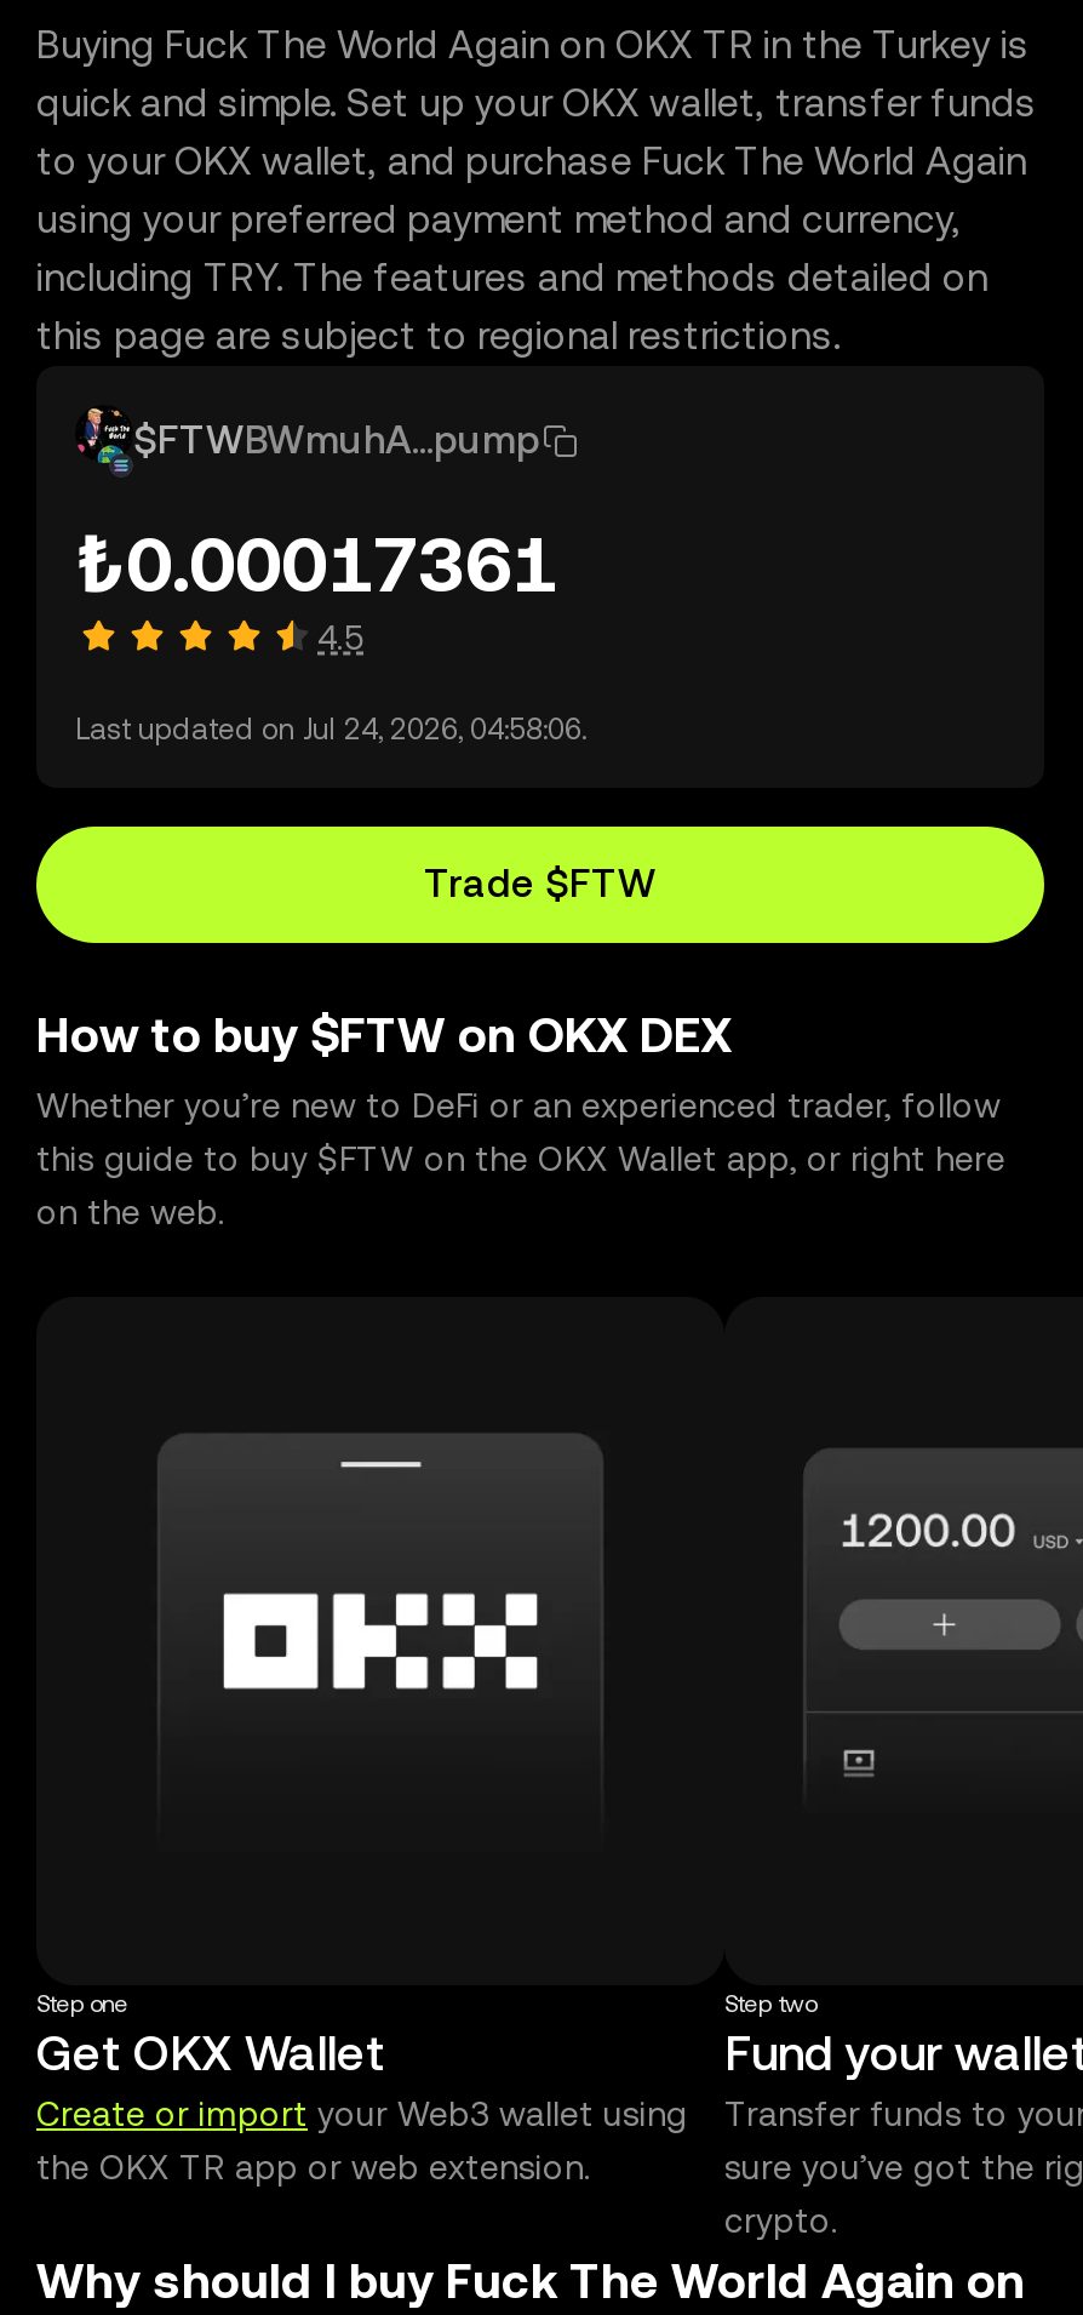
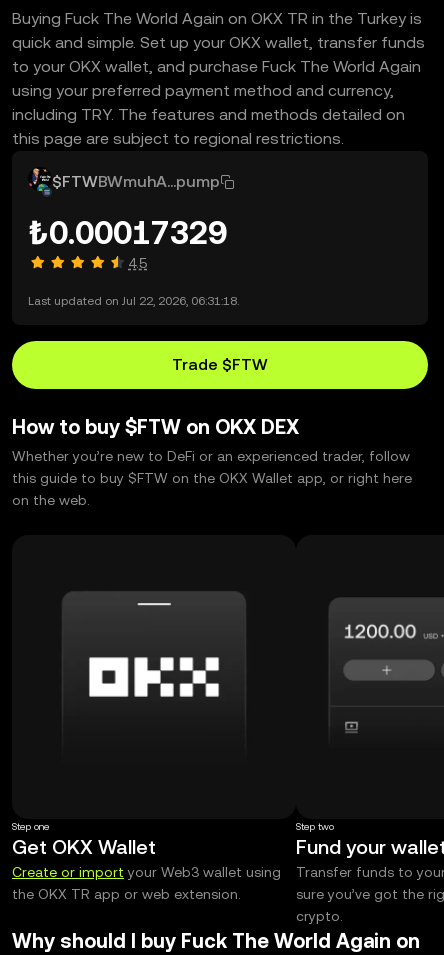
- ₺0.00017361
+ ₺0.00017329

- Last updated on Jul 24, 2026, 04:58:06.
+ Last updated on Jul 22, 2026, 06:31:18.
